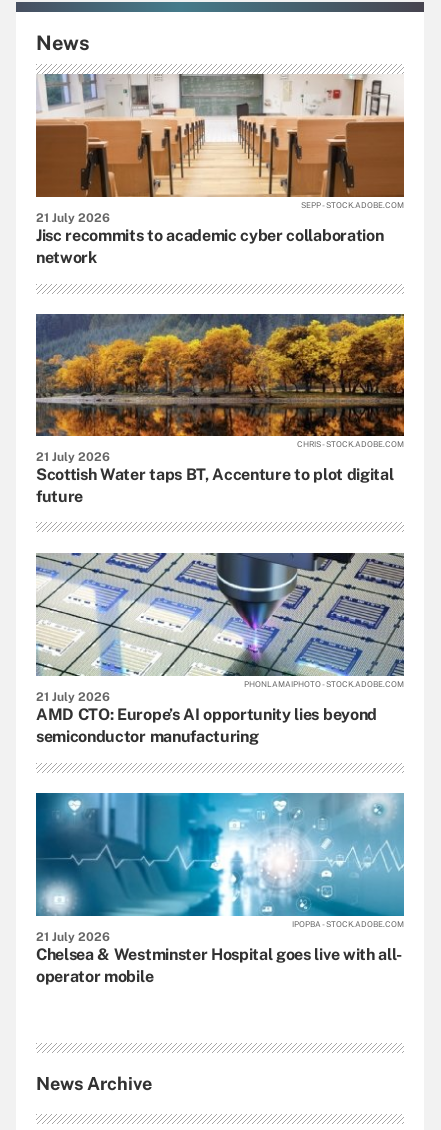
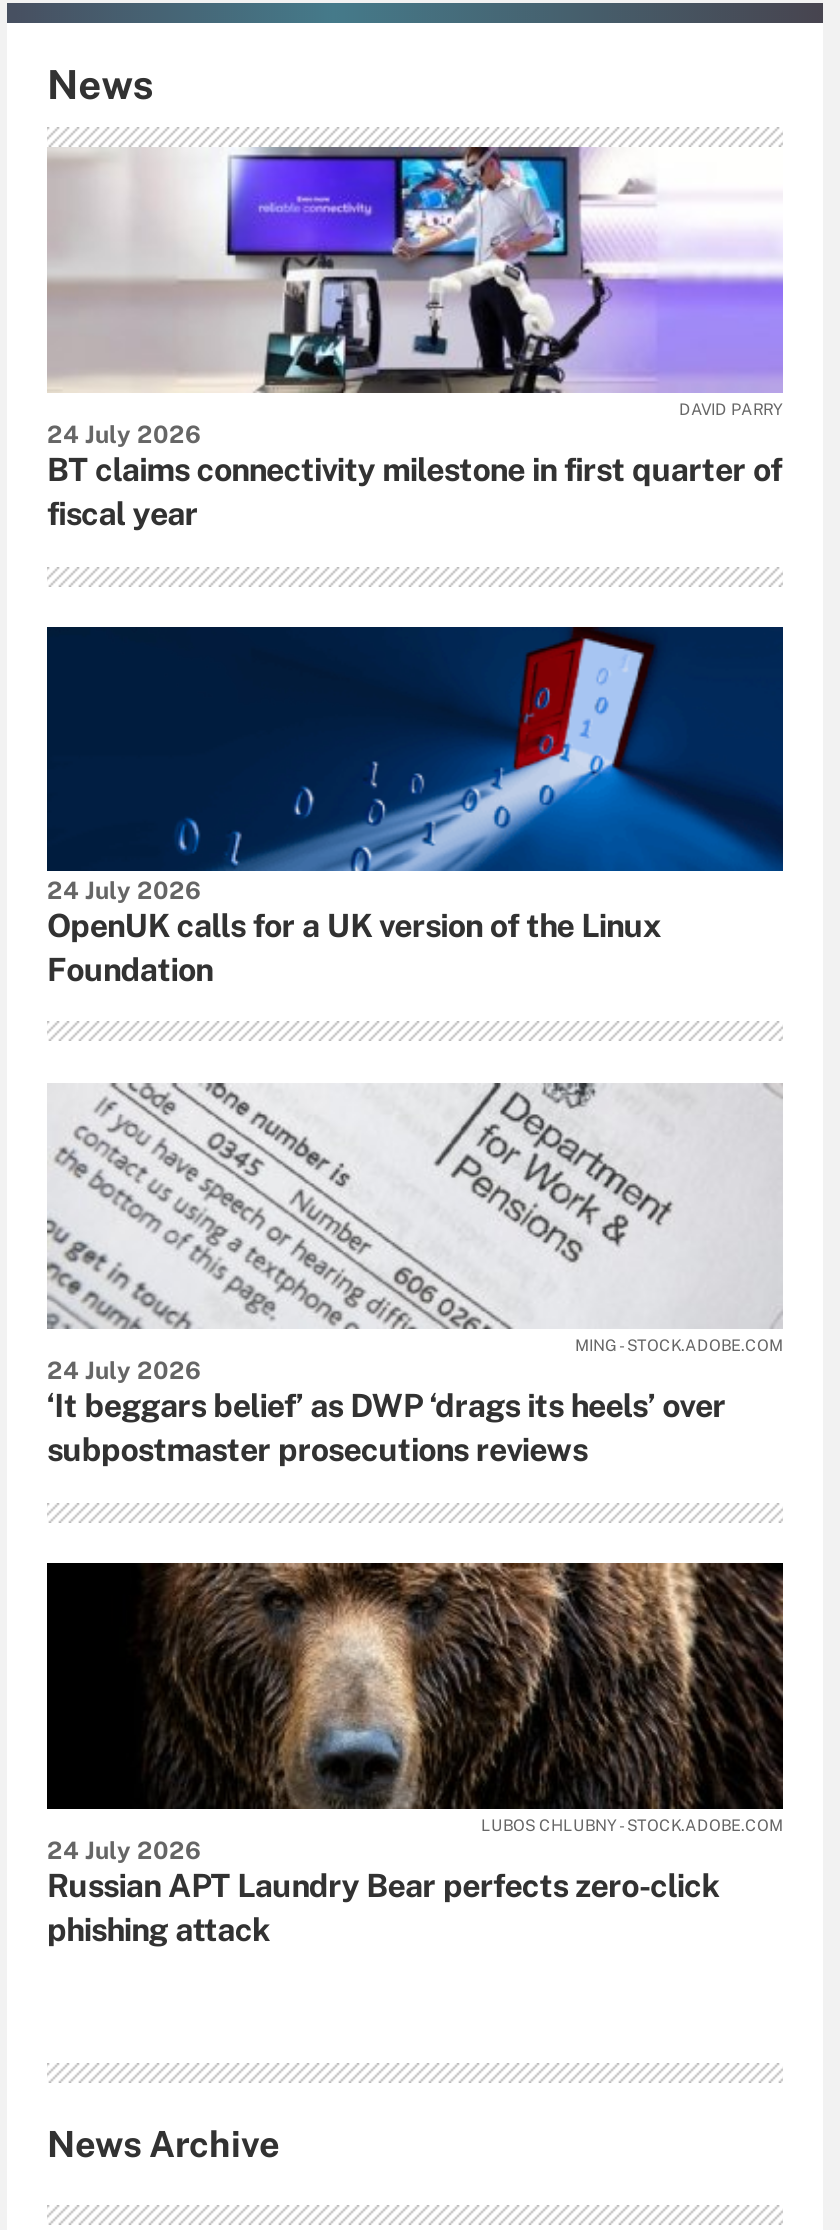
- [image]
- SEPP - STOCK.ADOBE.COM
- 21 July 2026
- Jisc recommits to academic cyber collaboration
- network
+ [image]
+ DAVID PARRY
+ 24 July 2026
+ BT claims connectivity milestone in first quarter of
+ fiscal year

- [image]
- CHRIS - STOCK.ADOBE.COM
- 21 July 2026
- Scottish Water taps BT, Accenture to plot digital
- future
+ [image]
+ 24 July 2026
+ OpenUK calls for a UK version of the Linux
+ Foundation

- [image]
- PHONLAMAIPHOTO - STOCK.ADOBE.COM
- 21 July 2026
- AMD CTO: Europe’s AI opportunity lies beyond
- semiconductor manufacturing
+ [image]
+ MING - STOCK.ADOBE.COM
+ 24 July 2026
+ ‘It beggars belief’ as DWP ‘drags its heels’ over
+ subpostmaster prosecutions reviews

- [image]
- IPOPBA - STOCK.ADOBE.COM
- 21 July 2026
- Chelsea & Westminster Hospital goes live with all-
- operator mobile
+ [image]
+ LUBOS CHLUBNY - STOCK.ADOBE.COM
+ 24 July 2026
+ Russian APT Laundry Bear perfects zero-click
+ phishing attack
